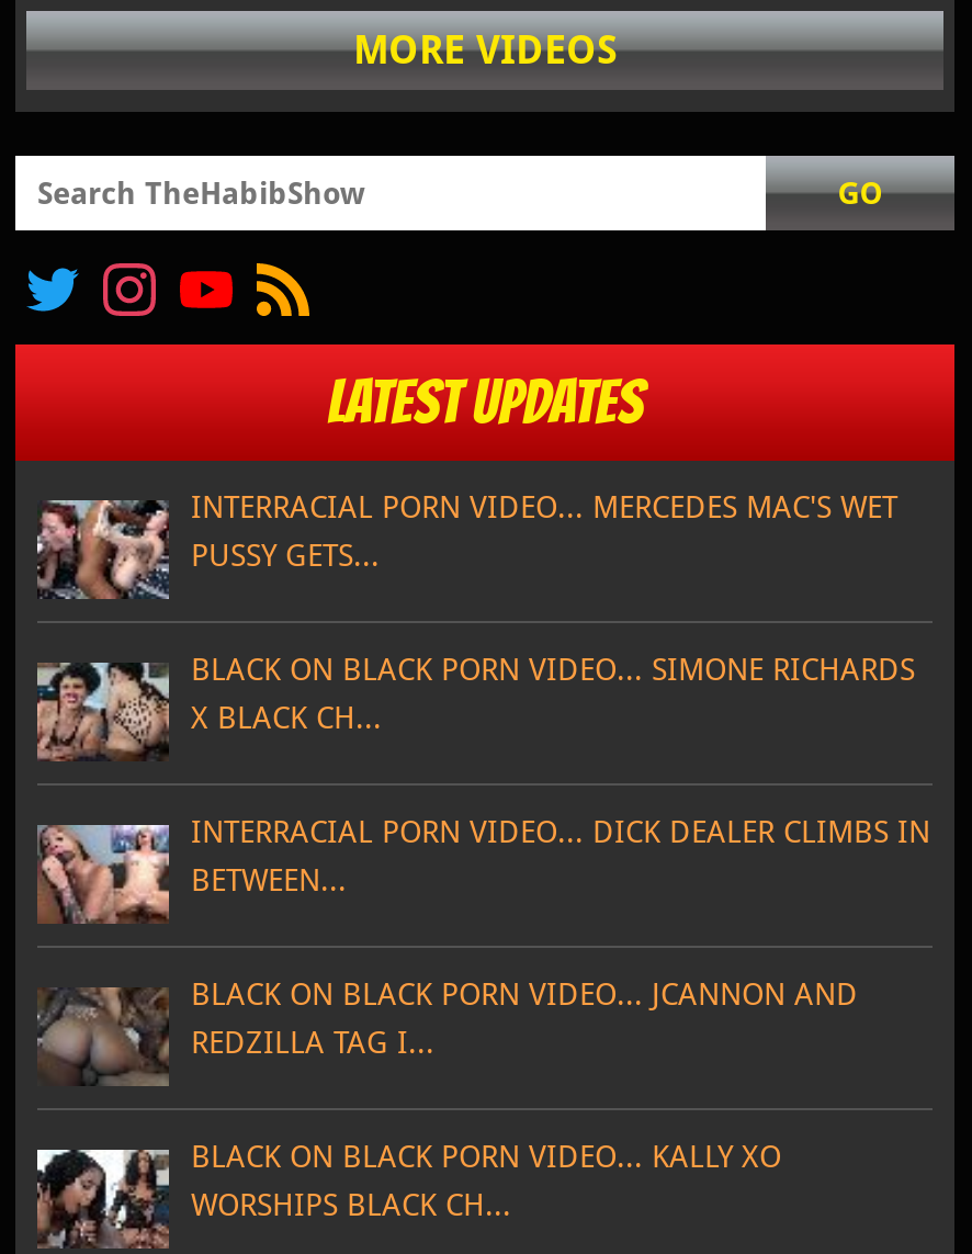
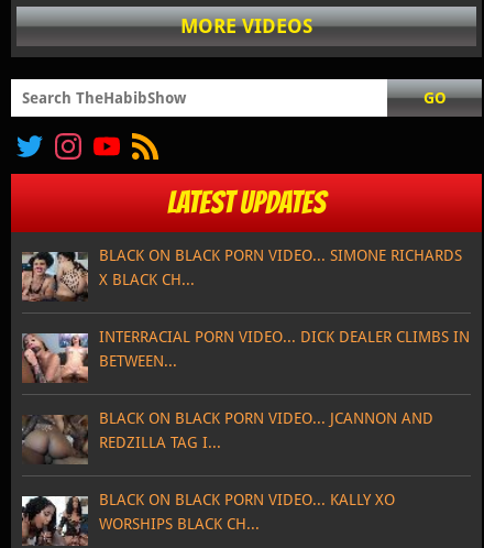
- [image]
- INTERRACIAL PORN VIDEO... MERCEDES MAC'S WET
- PUSSY GETS...
